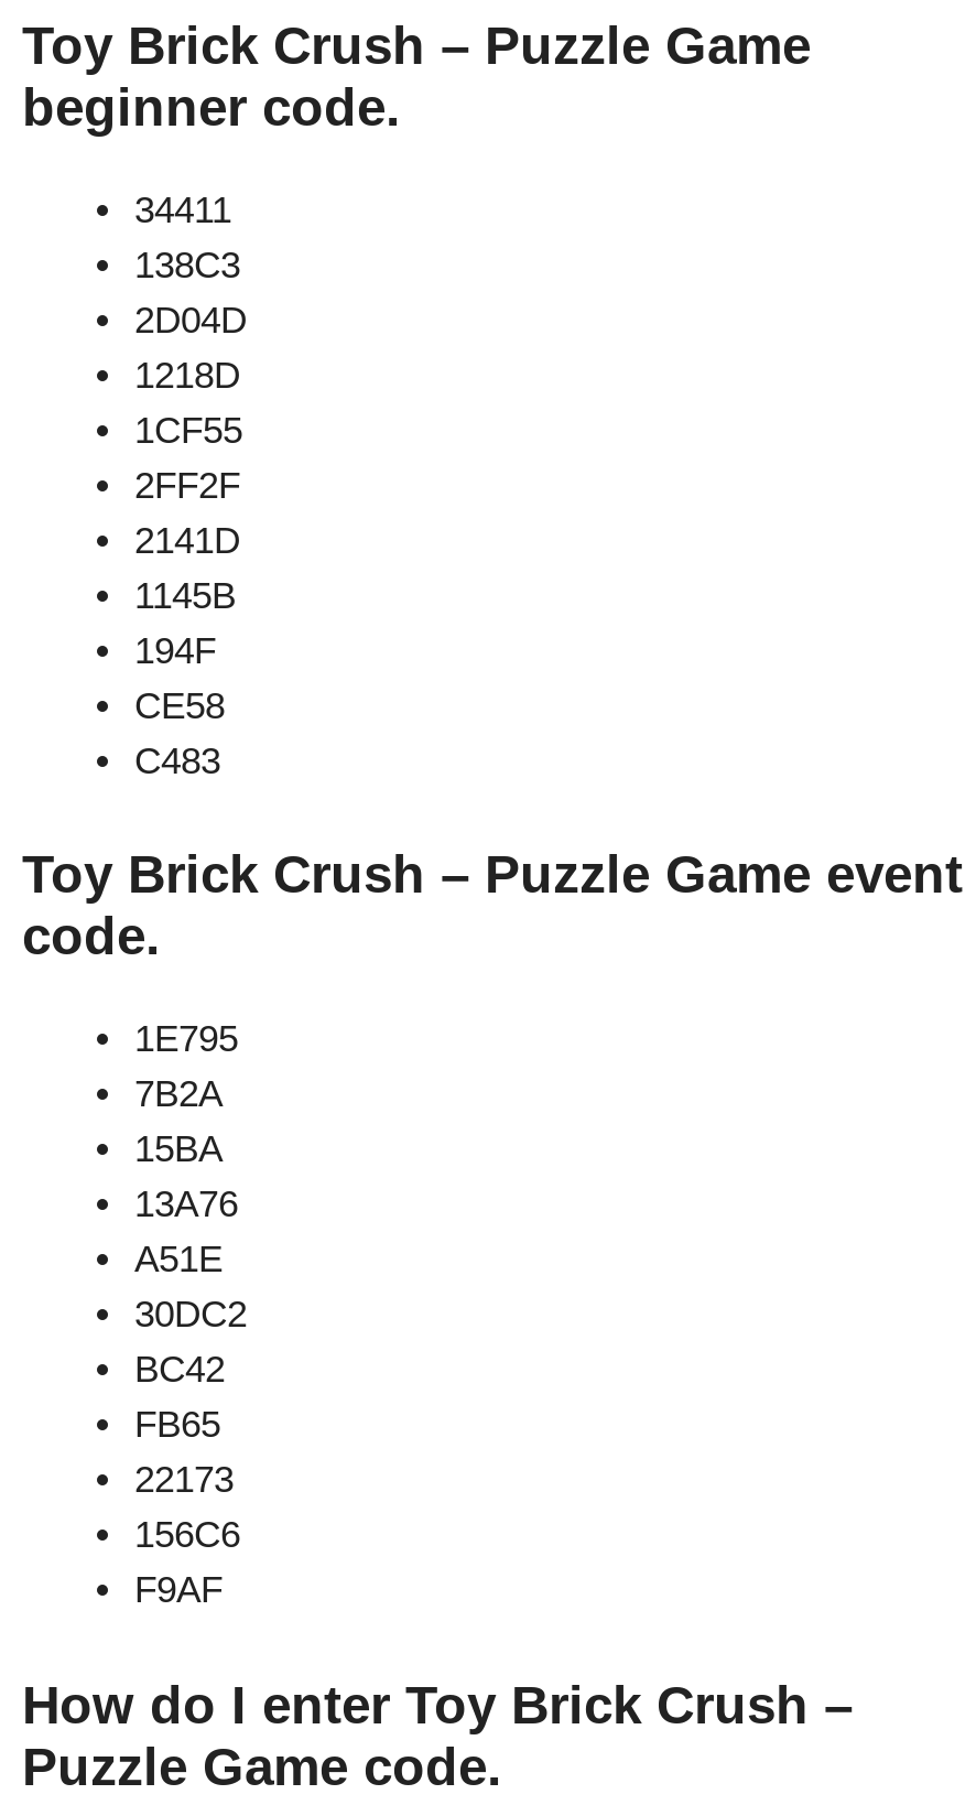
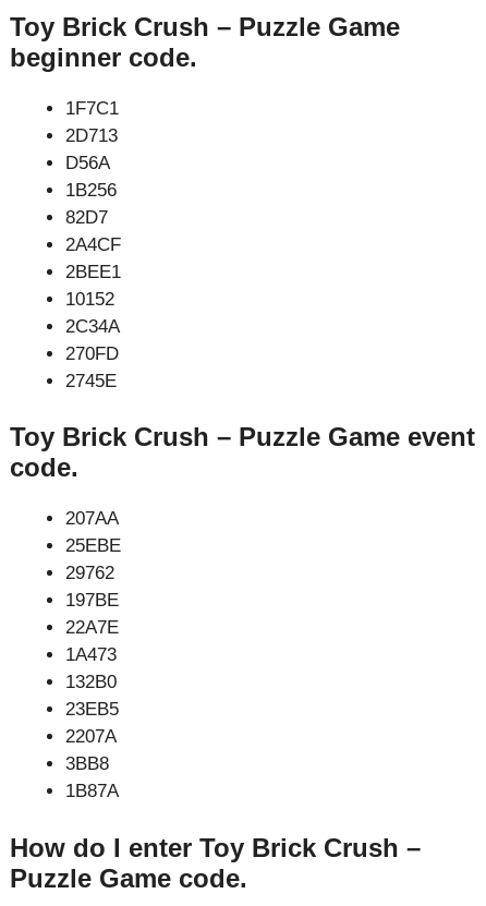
- 34411
- 138C3
- 2D04D
- 1218D
- 1CF55
- 2FF2F
- 2141D
- 1145B
- 194F
- CE58
- C483
+ 1F7C1
+ 2D713
+ D56A
+ 1B256
+ 82D7
+ 2A4CF
+ 2BEE1
+ 10152
+ 2C34A
+ 270FD
+ 2745E

- 1E795
- 7B2A
- 15BA
- 13A76
- A51E
- 30DC2
- BC42
- FB65
- 22173
- 156C6
- F9AF
+ 207AA
+ 25EBE
+ 29762
+ 197BE
+ 22A7E
+ 1A473
+ 132B0
+ 23EB5
+ 2207A
+ 3BB8
+ 1B87A
